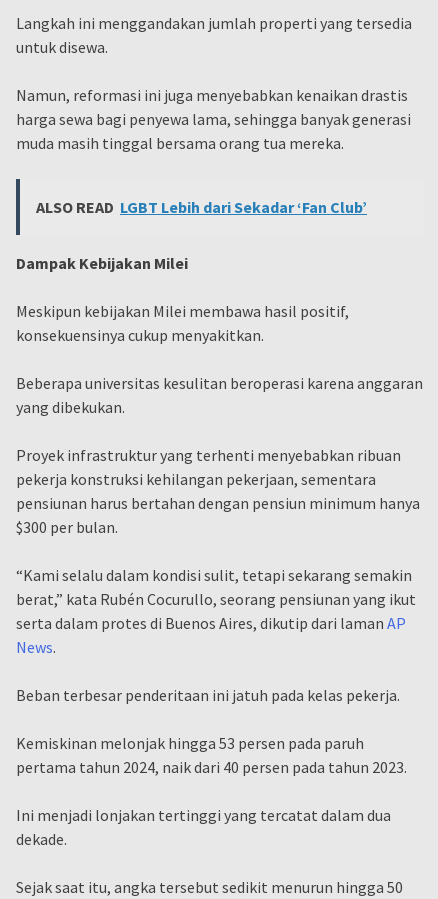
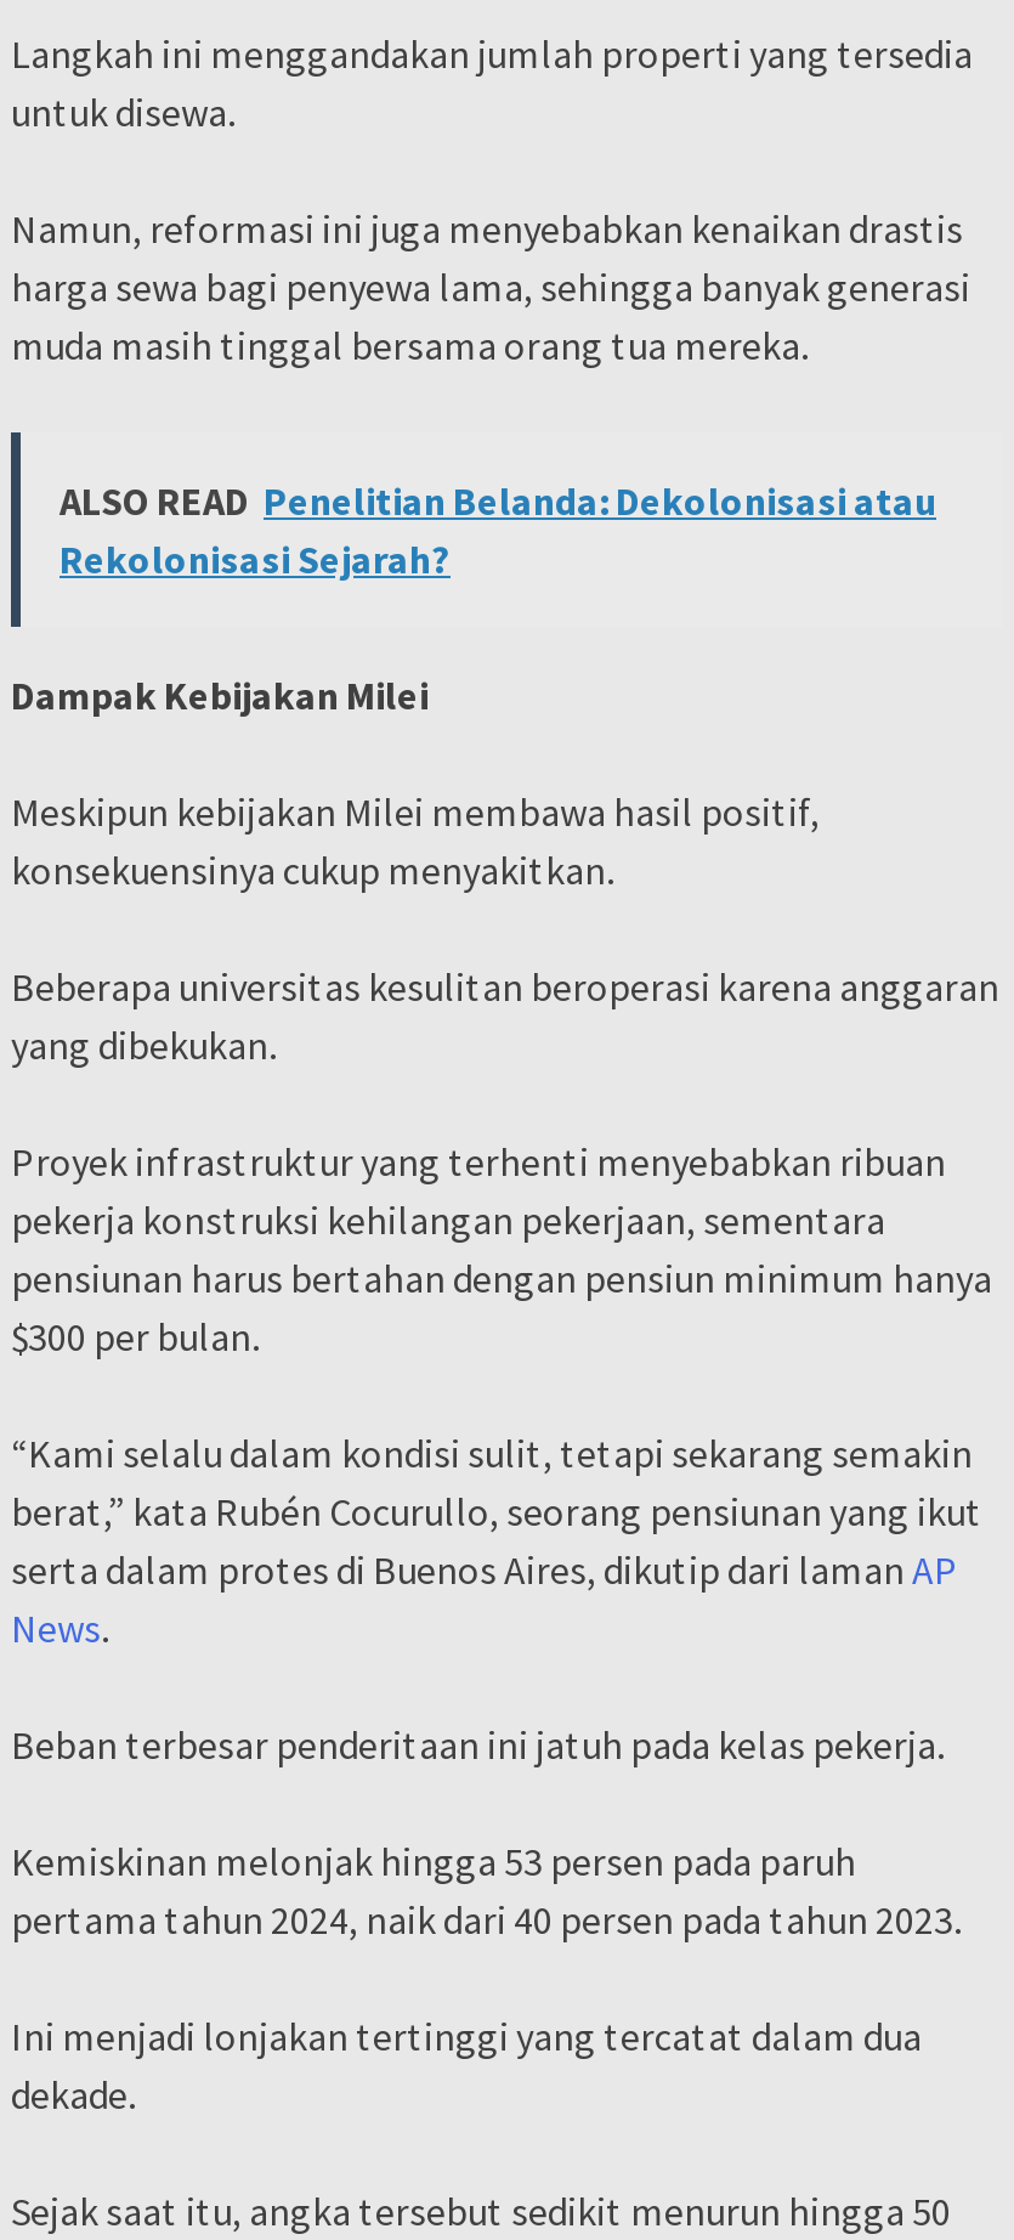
- ALSO READ LGBT Lebih dari Sekadar ‘Fan Club’
+ ALSO READ Penelitian Belanda: Dekolonisasi atau
+ Rekolonisasi Sejarah?
